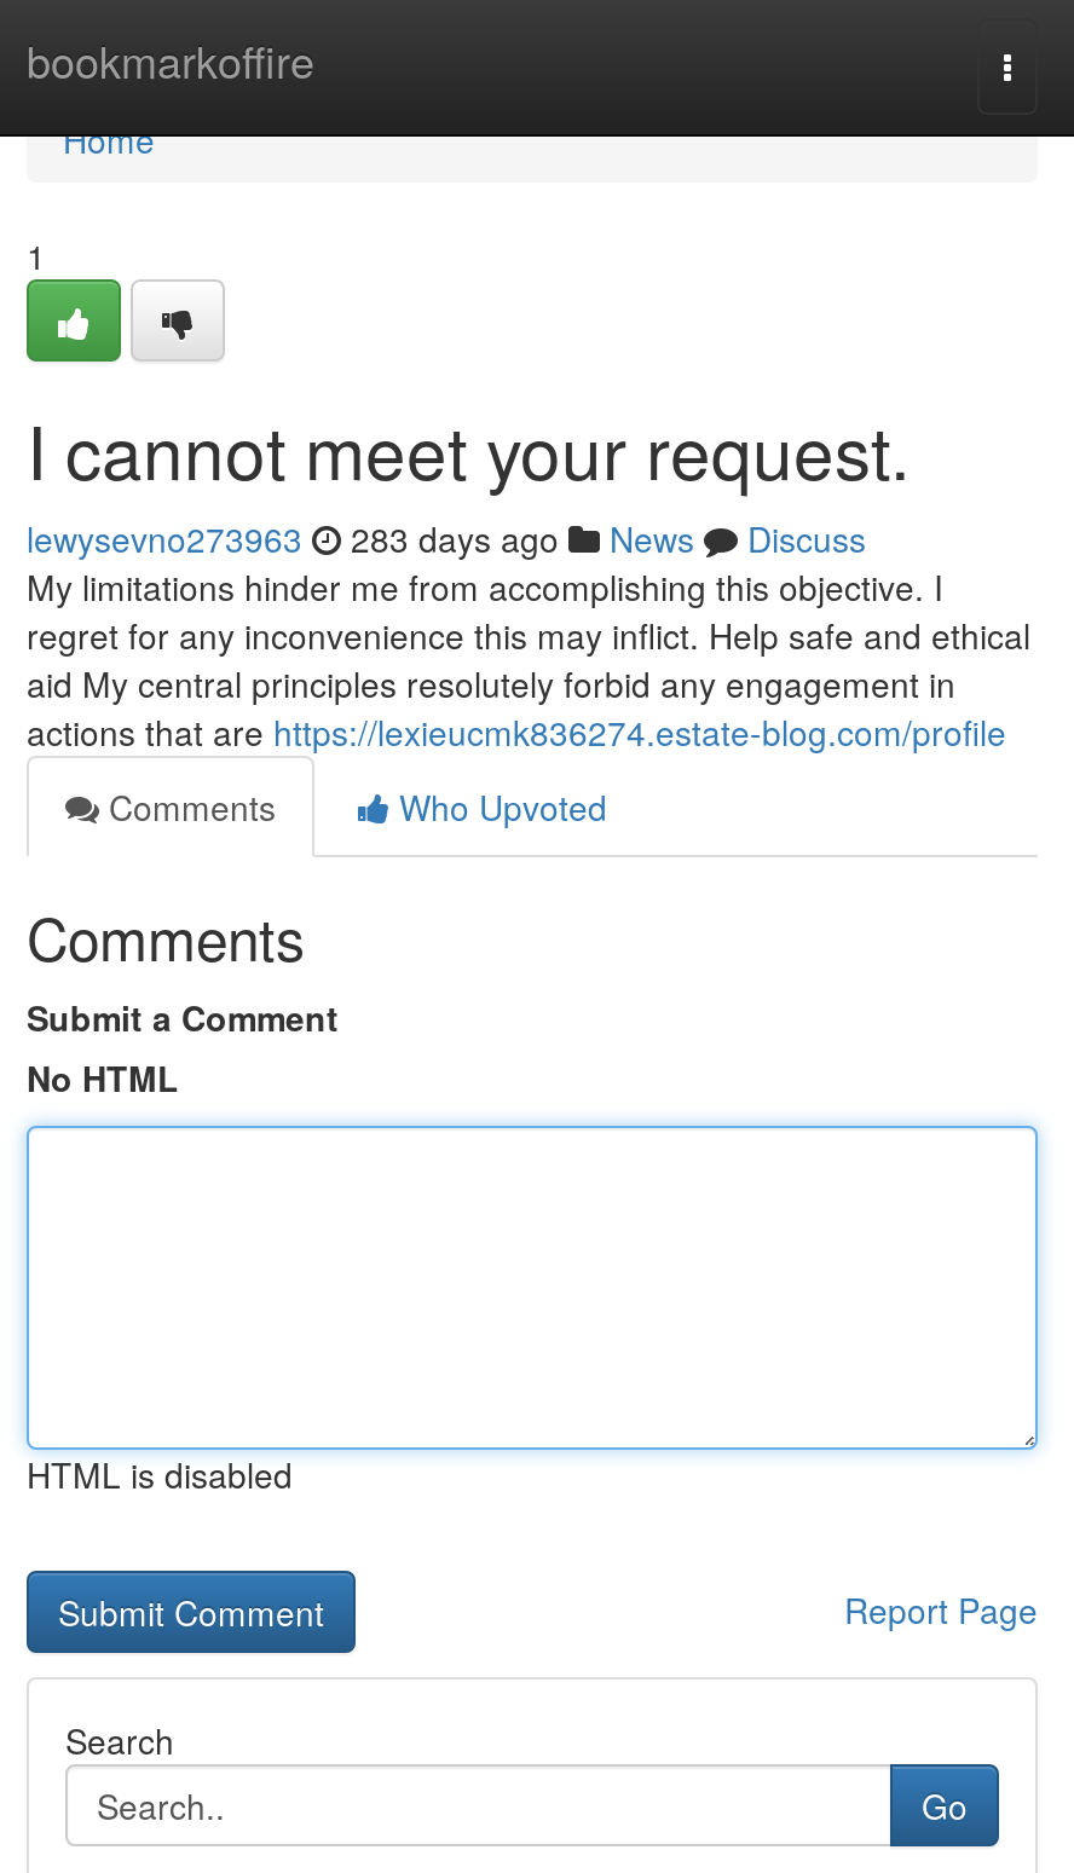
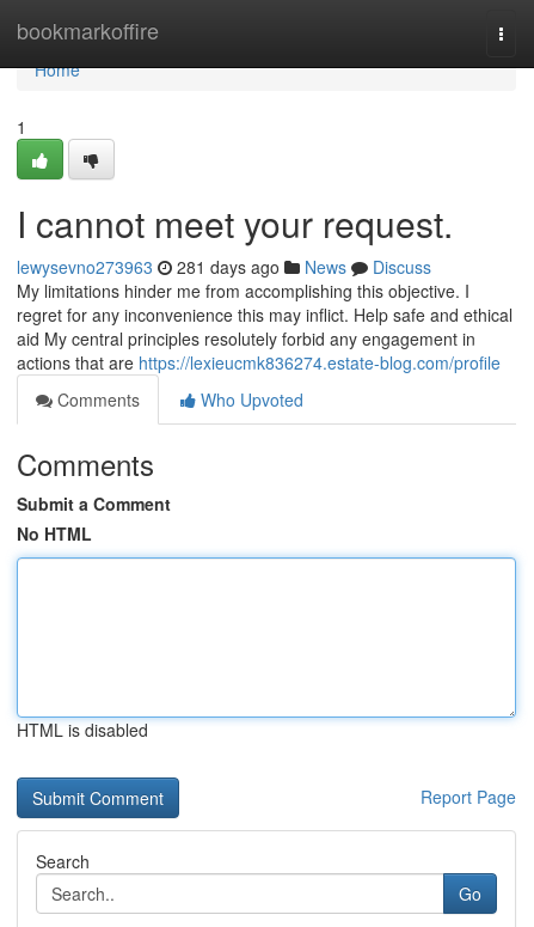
- lewysevno273963 283 days ago News Discuss
+ lewysevno273963 281 days ago News Discuss
